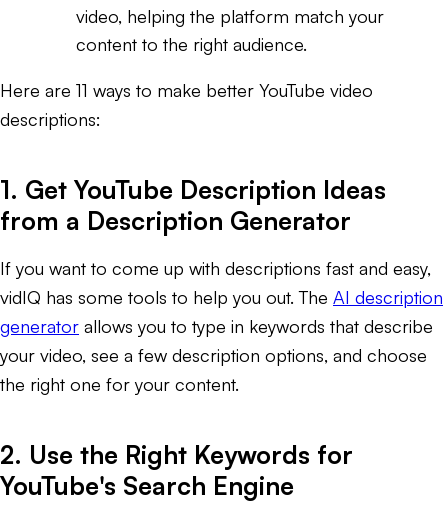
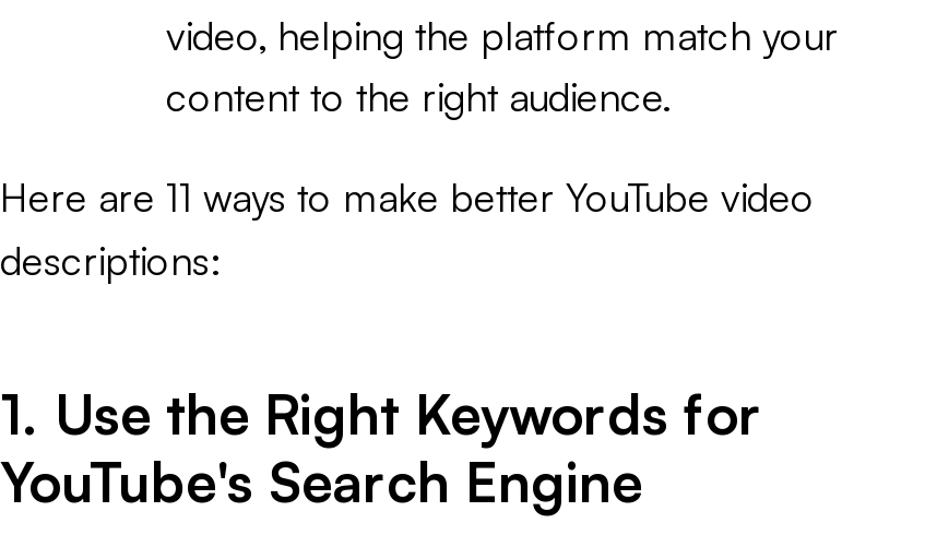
- 1. Get YouTube Description Ideas
- from a Description Generator
- If you want to come up with descriptions fast and easy,
- vidIQ has some tools to help you out. The AI description
- generator allows you to type in keywords that describe
- your video, see a few description options, and choose
- the right one for your content.
- 2. Use the Right Keywords for
+ 1. Use the Right Keywords for
